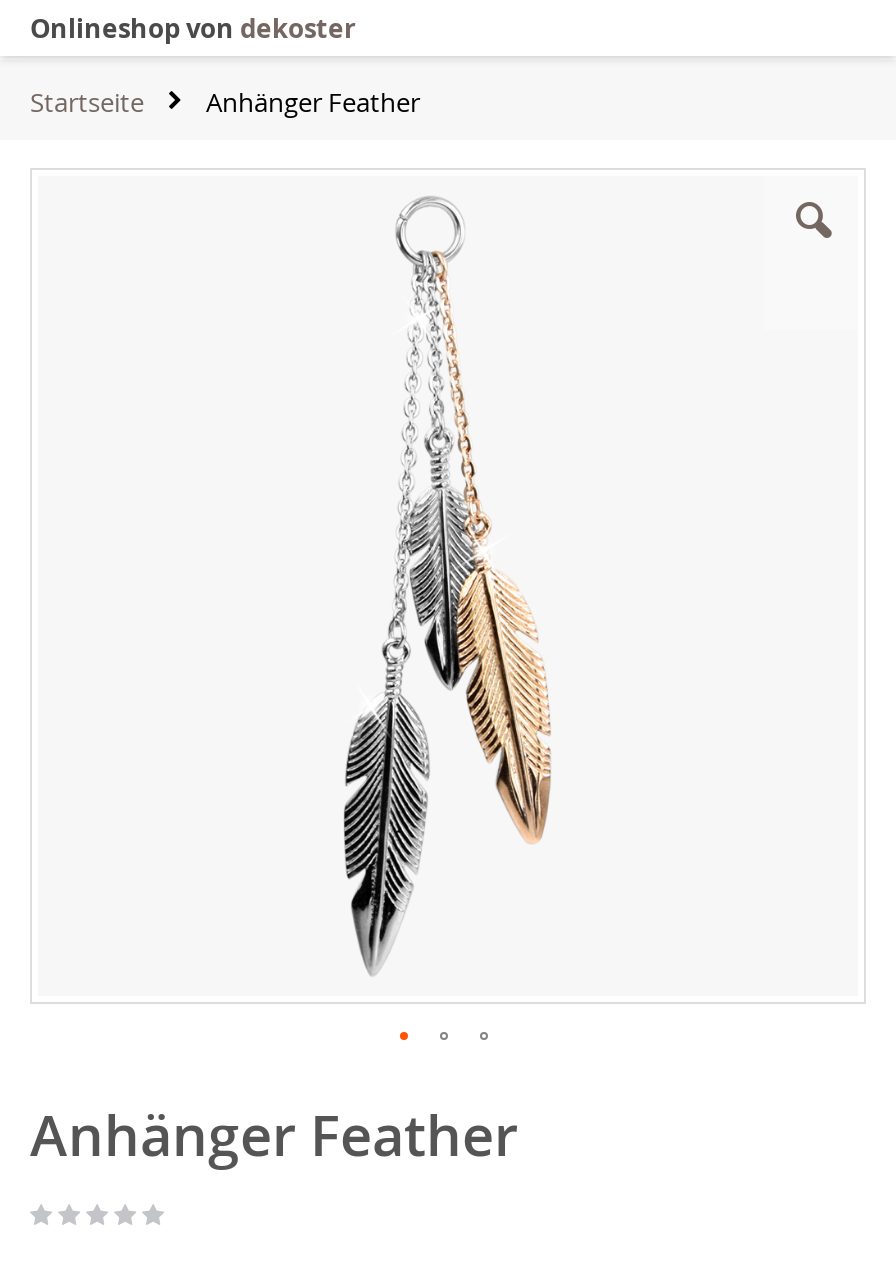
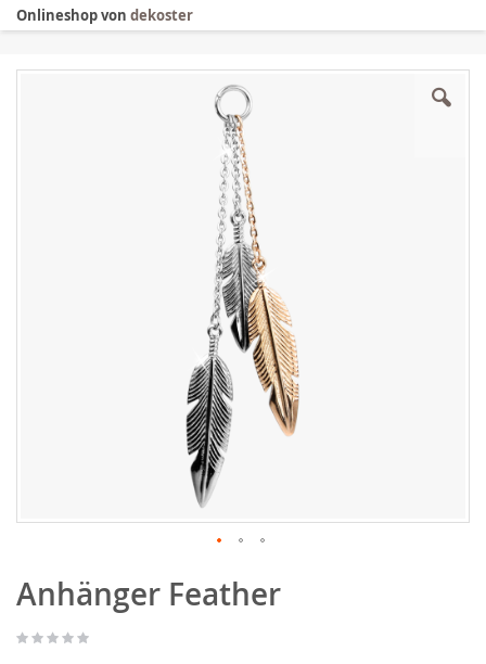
- Startseite
- Anhänger Feather
